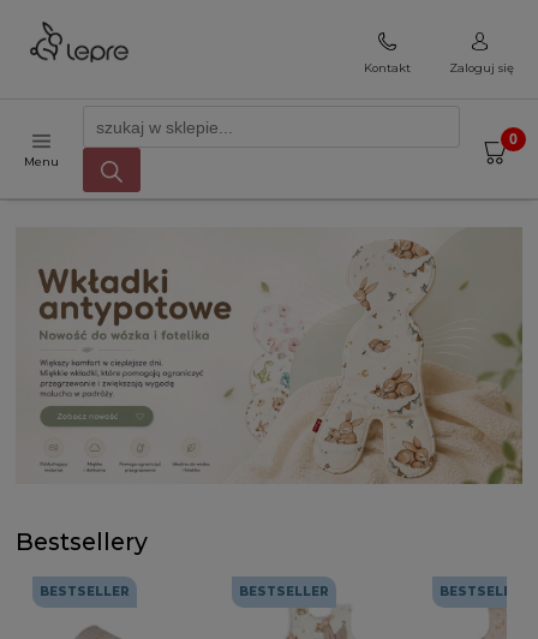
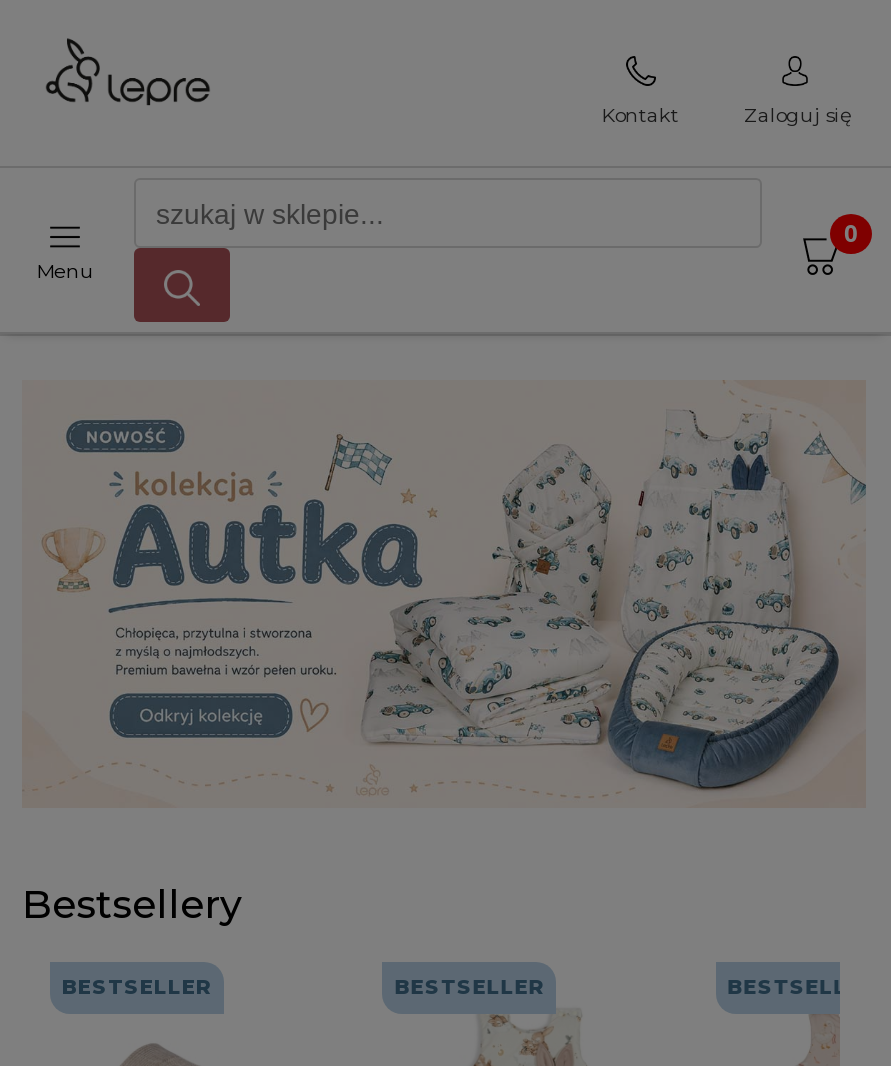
- [image]
+ [image]
